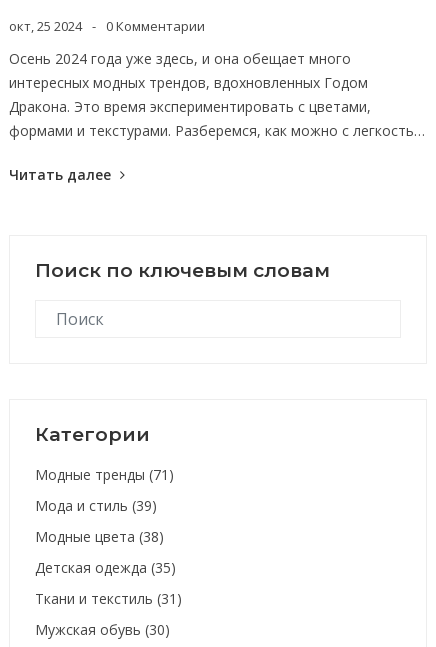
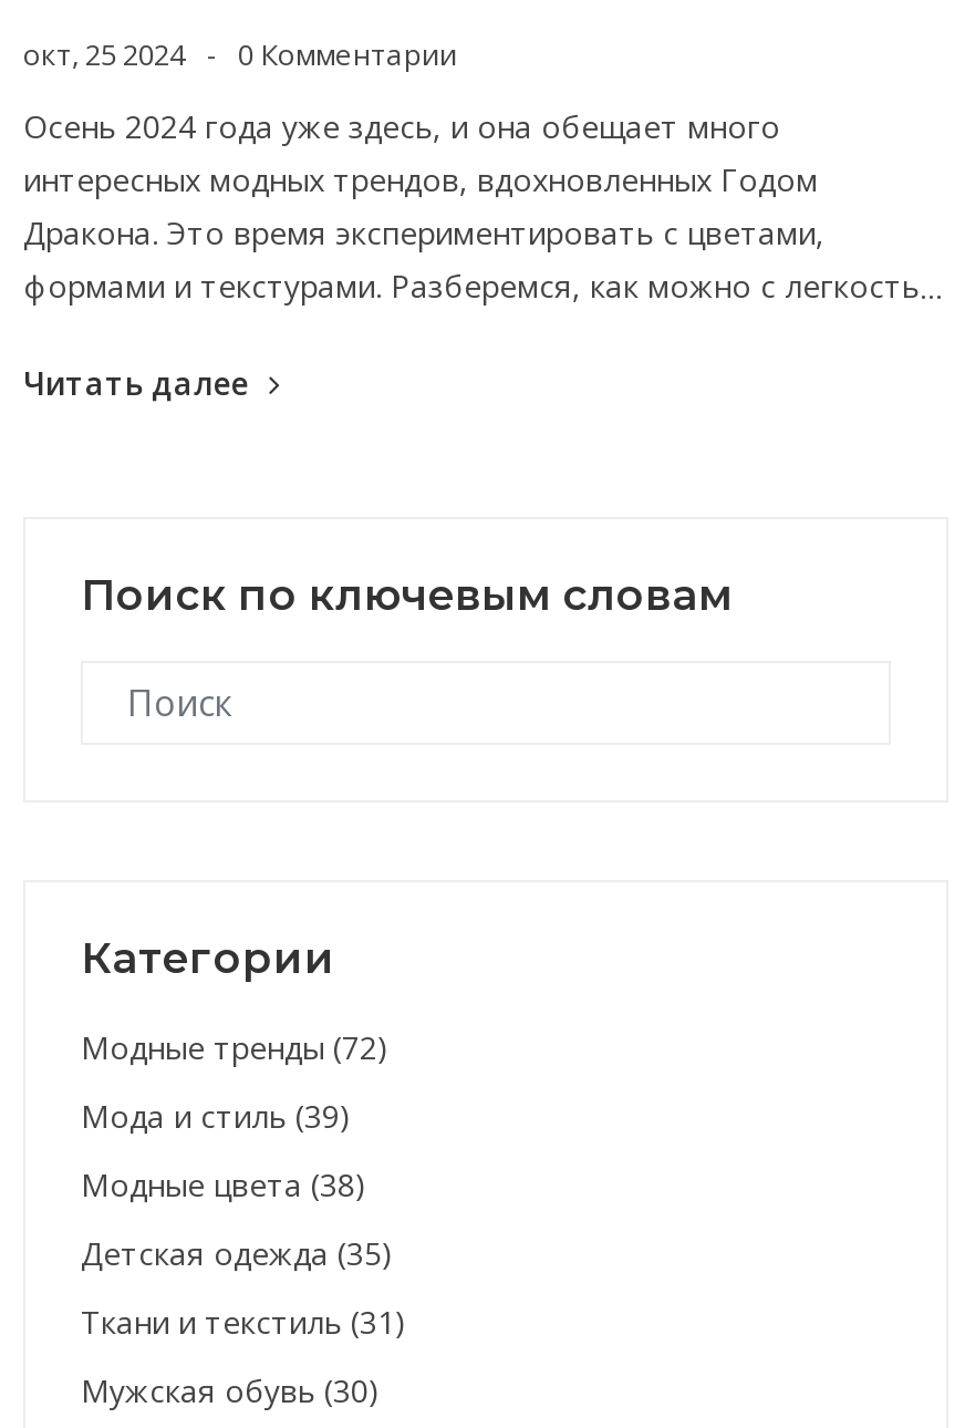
- Модные тренды (71)
+ Модные тренды (72)
